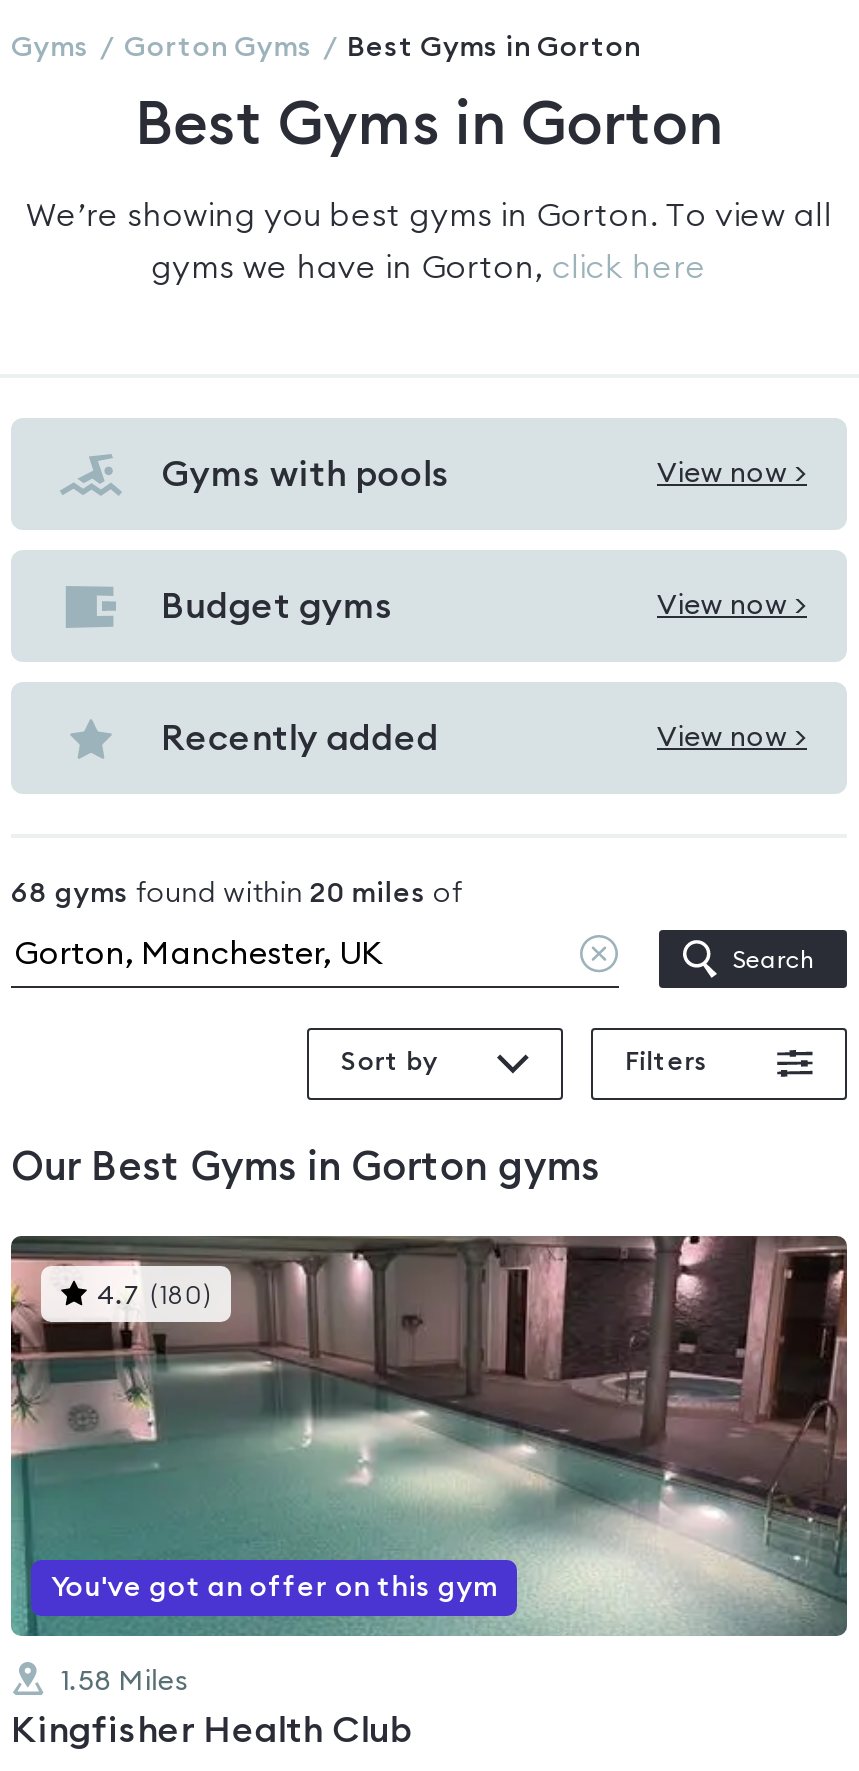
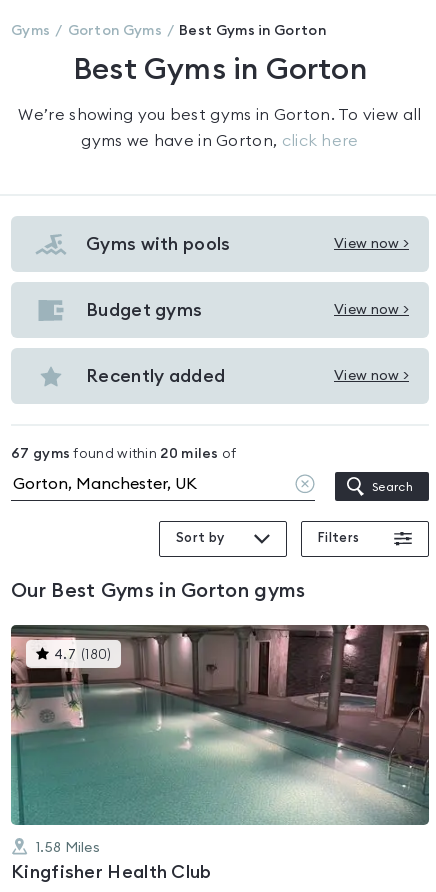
- 68 gyms found within 20 miles of
+ 67 gyms found within 20 miles of

- You've got an offer on this gym
